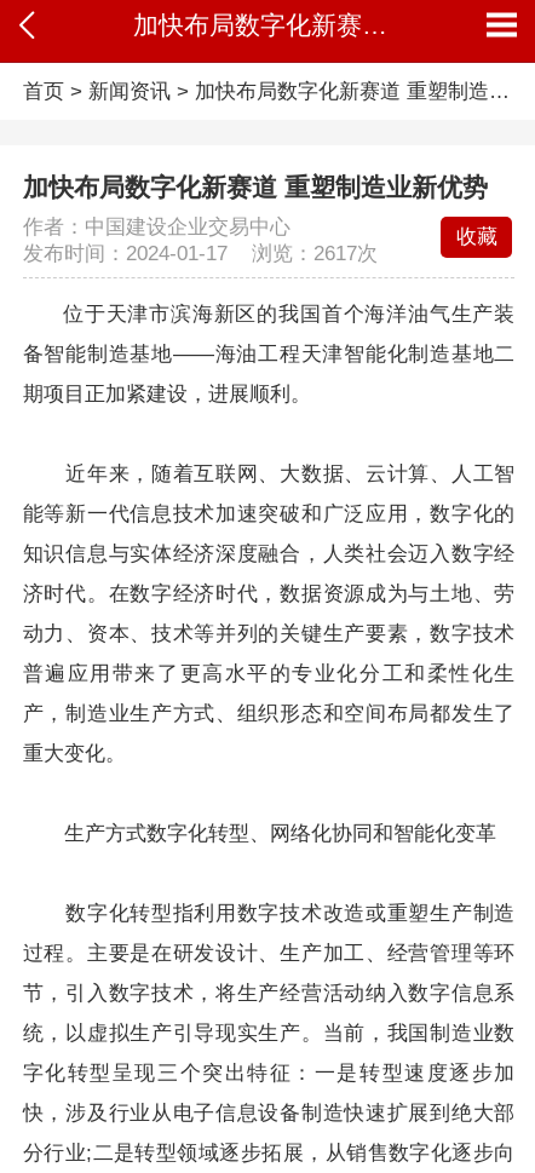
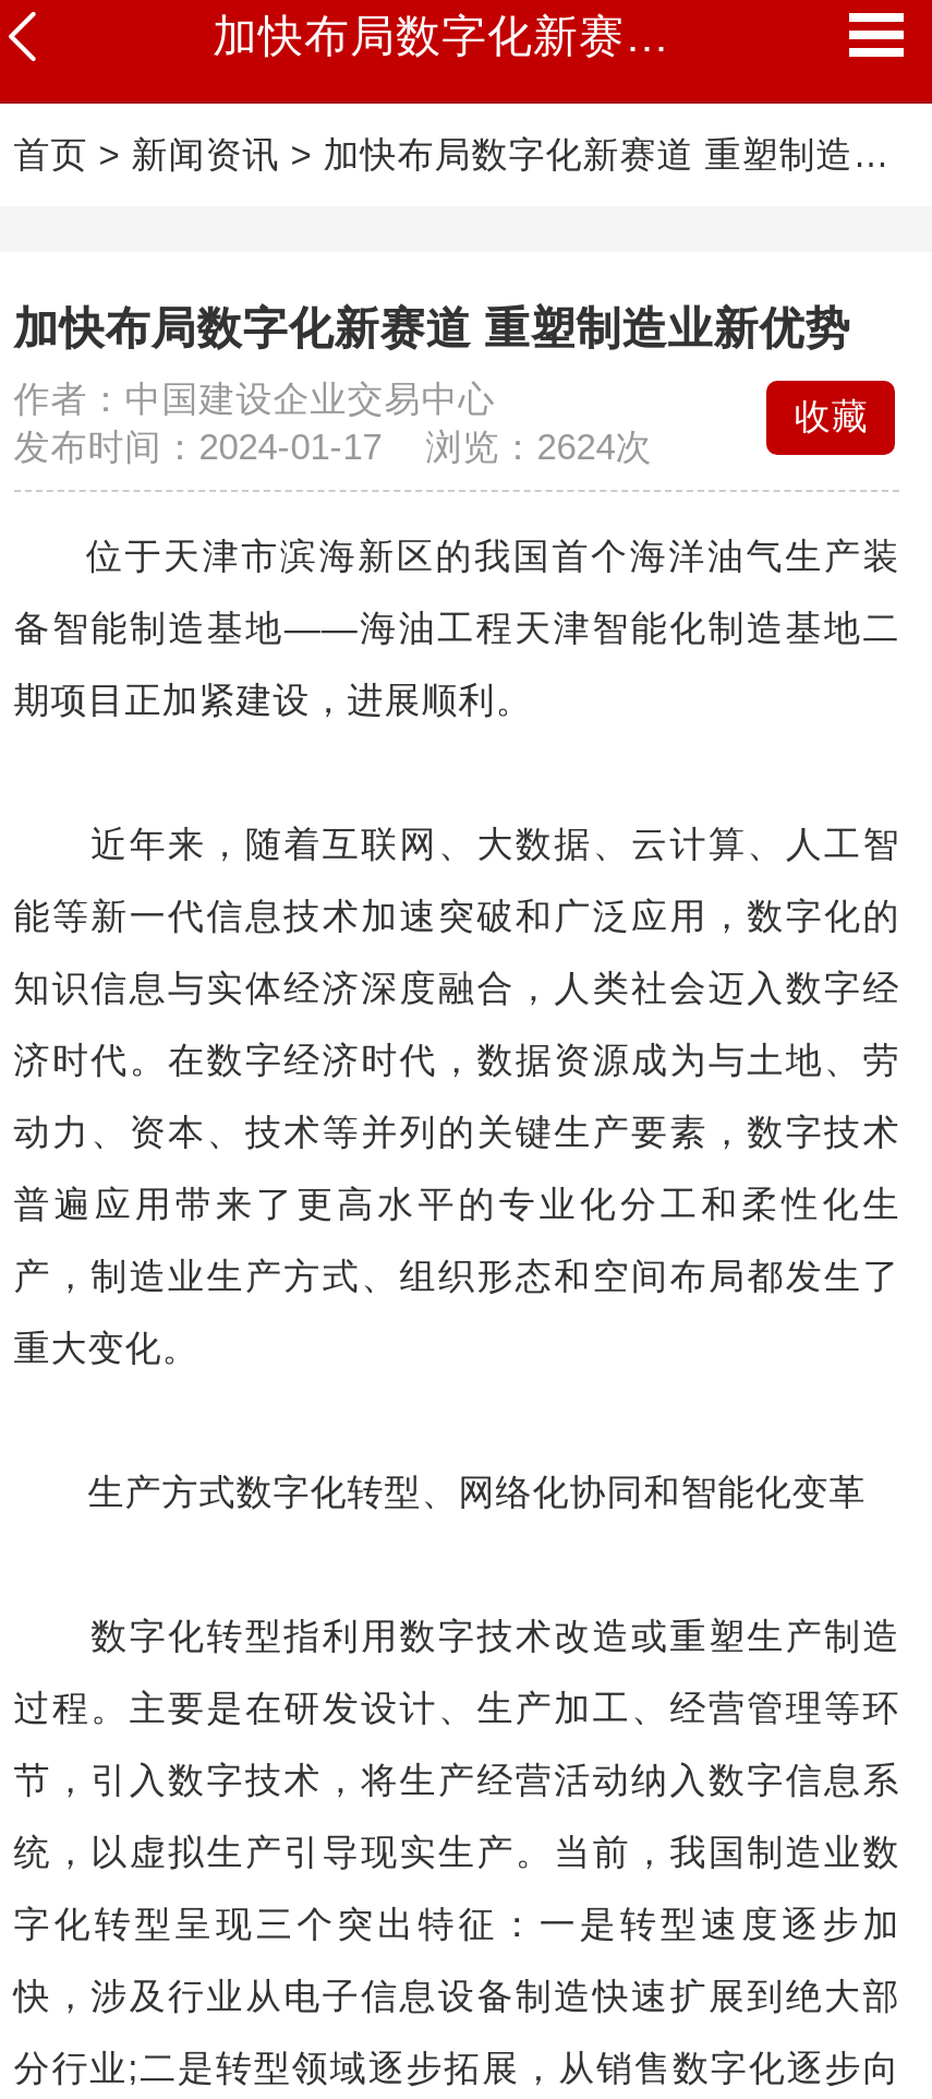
- 发布时间：2024-01-17 浏览：2617次
+ 发布时间：2024-01-17 浏览：2624次
